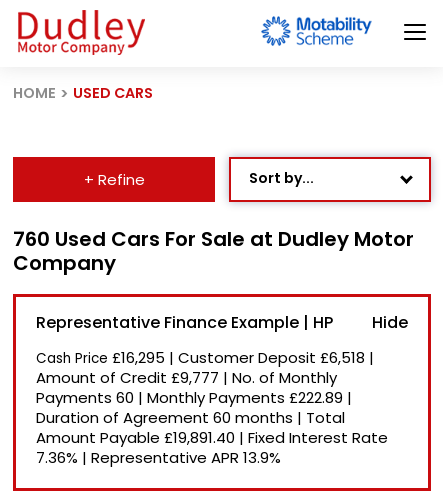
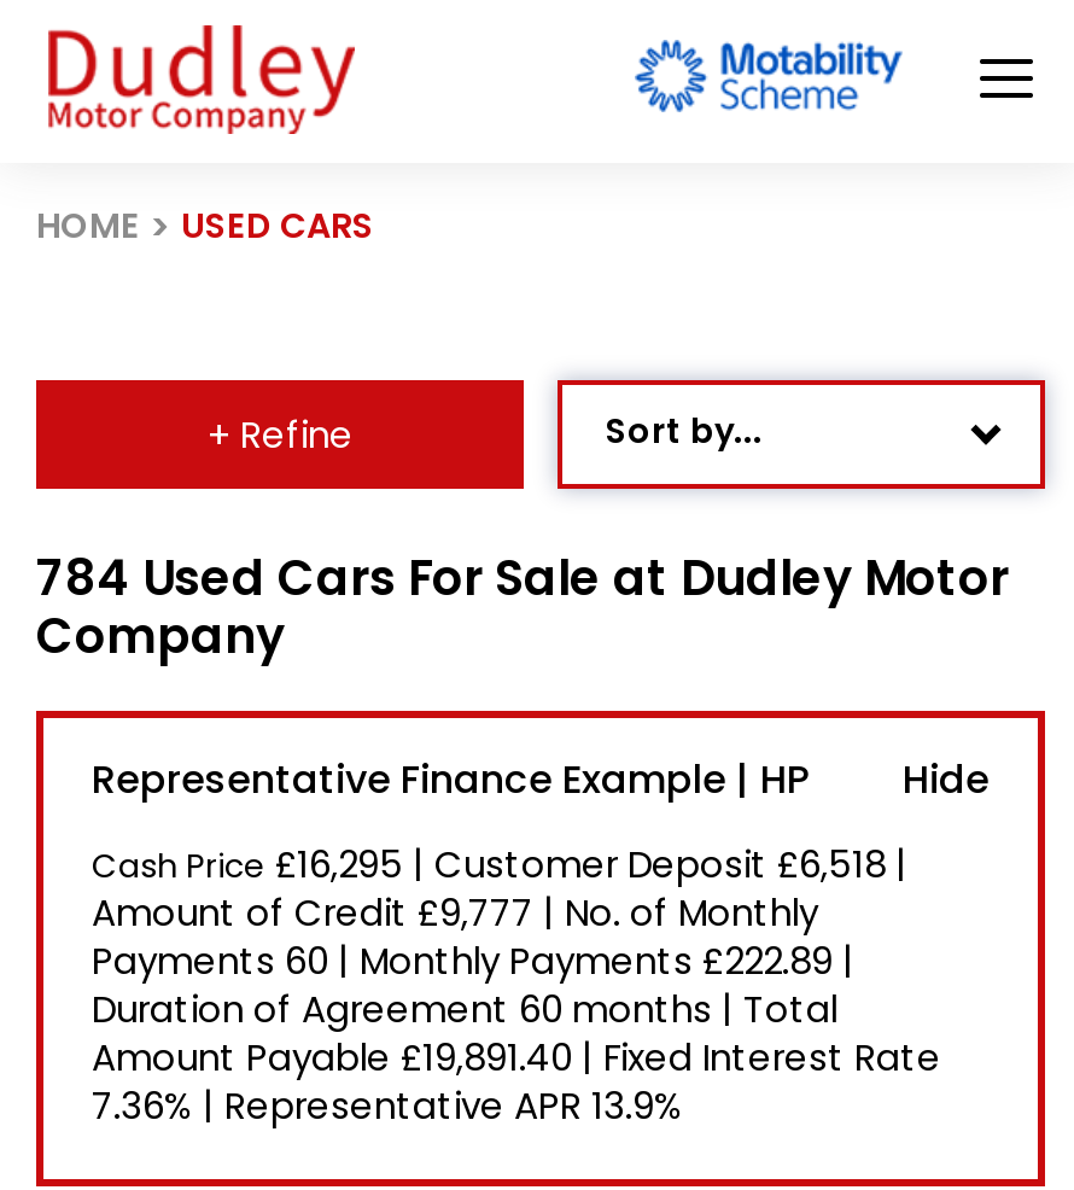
- 760 Used Cars For Sale at Dudley Motor
+ 784 Used Cars For Sale at Dudley Motor
